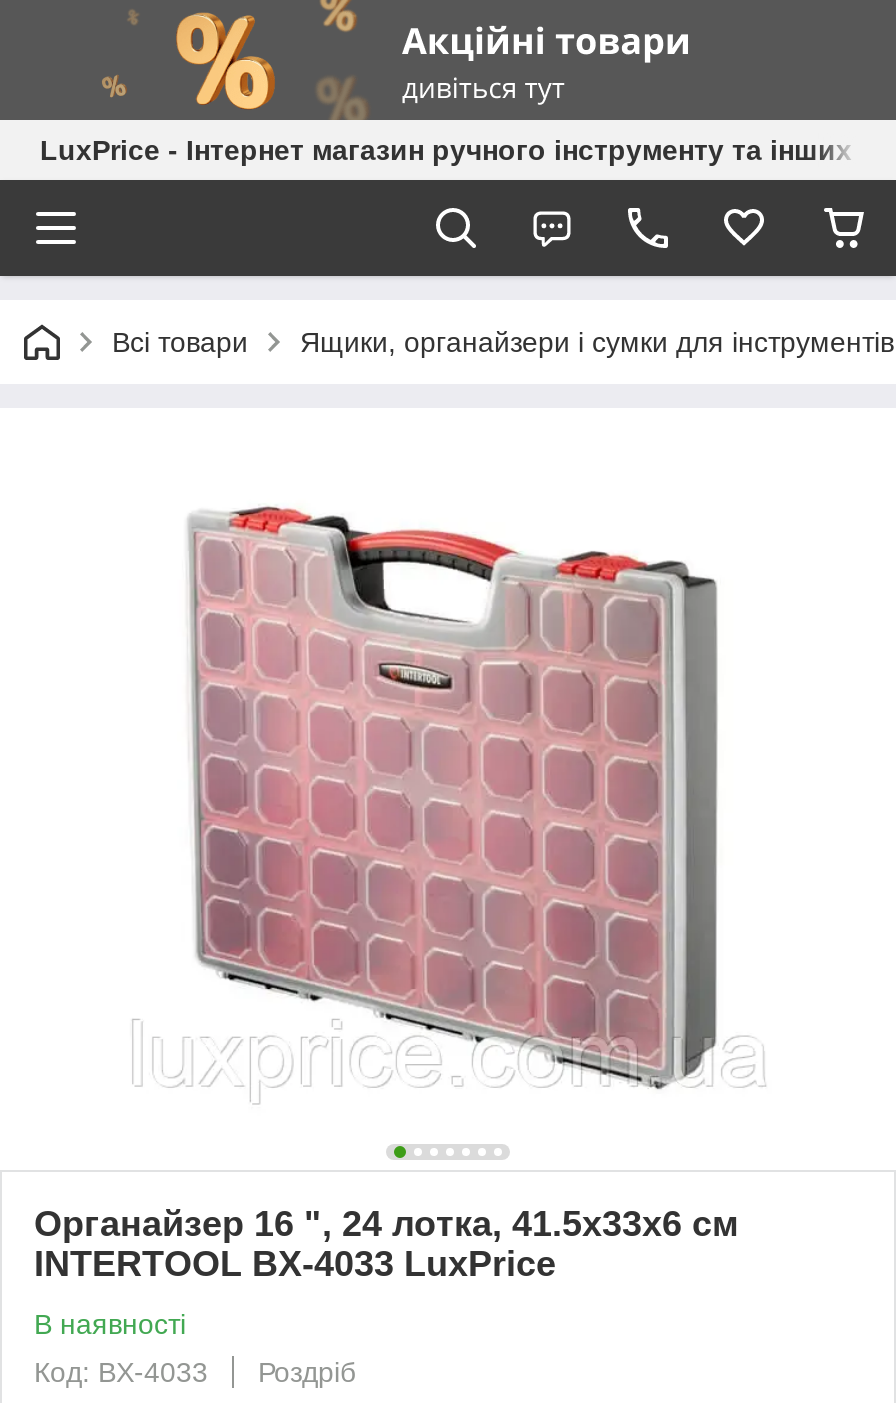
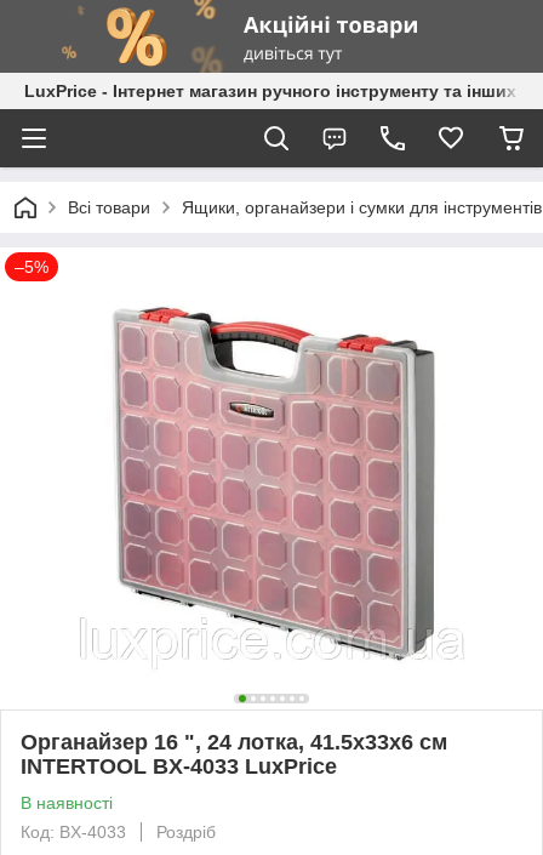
+ –5%
